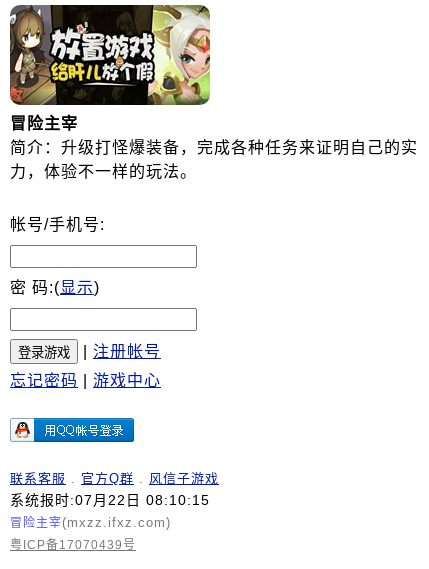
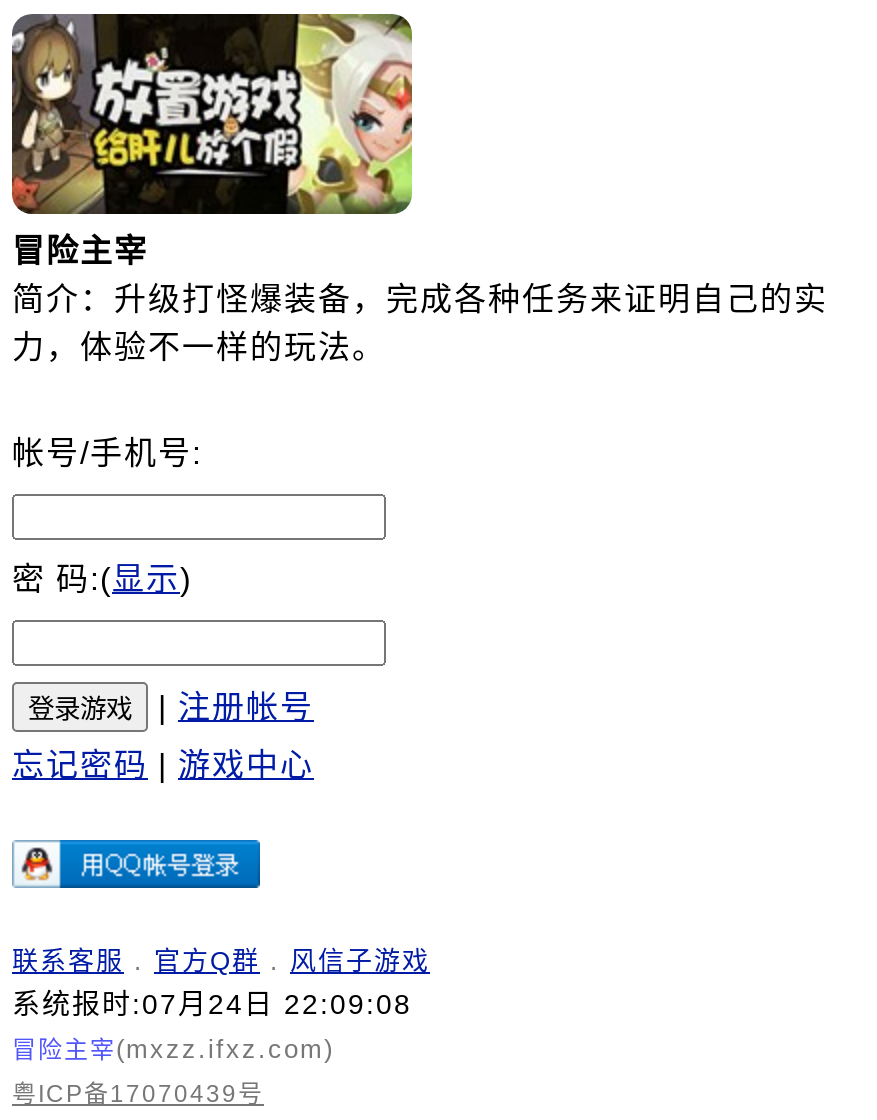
- 系统报时:07月22日 08:10:15
+ 系统报时:07月24日 22:09:08
